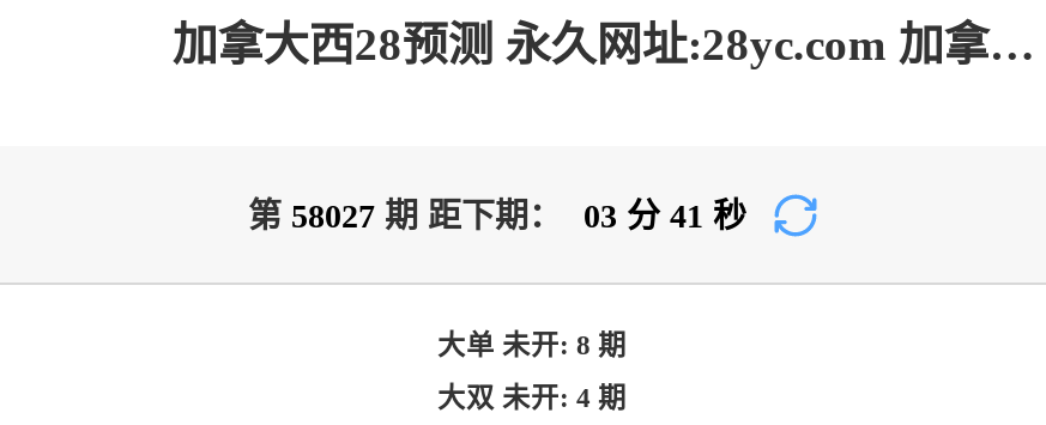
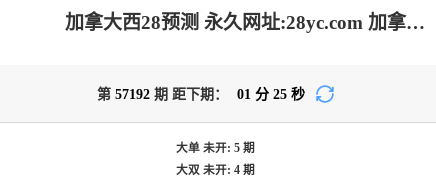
- 第58027期 距下期： 03分 41秒
+ 第57192期 距下期： 01分 25秒

- 大单未开: 8期
+ 大单未开: 5期
